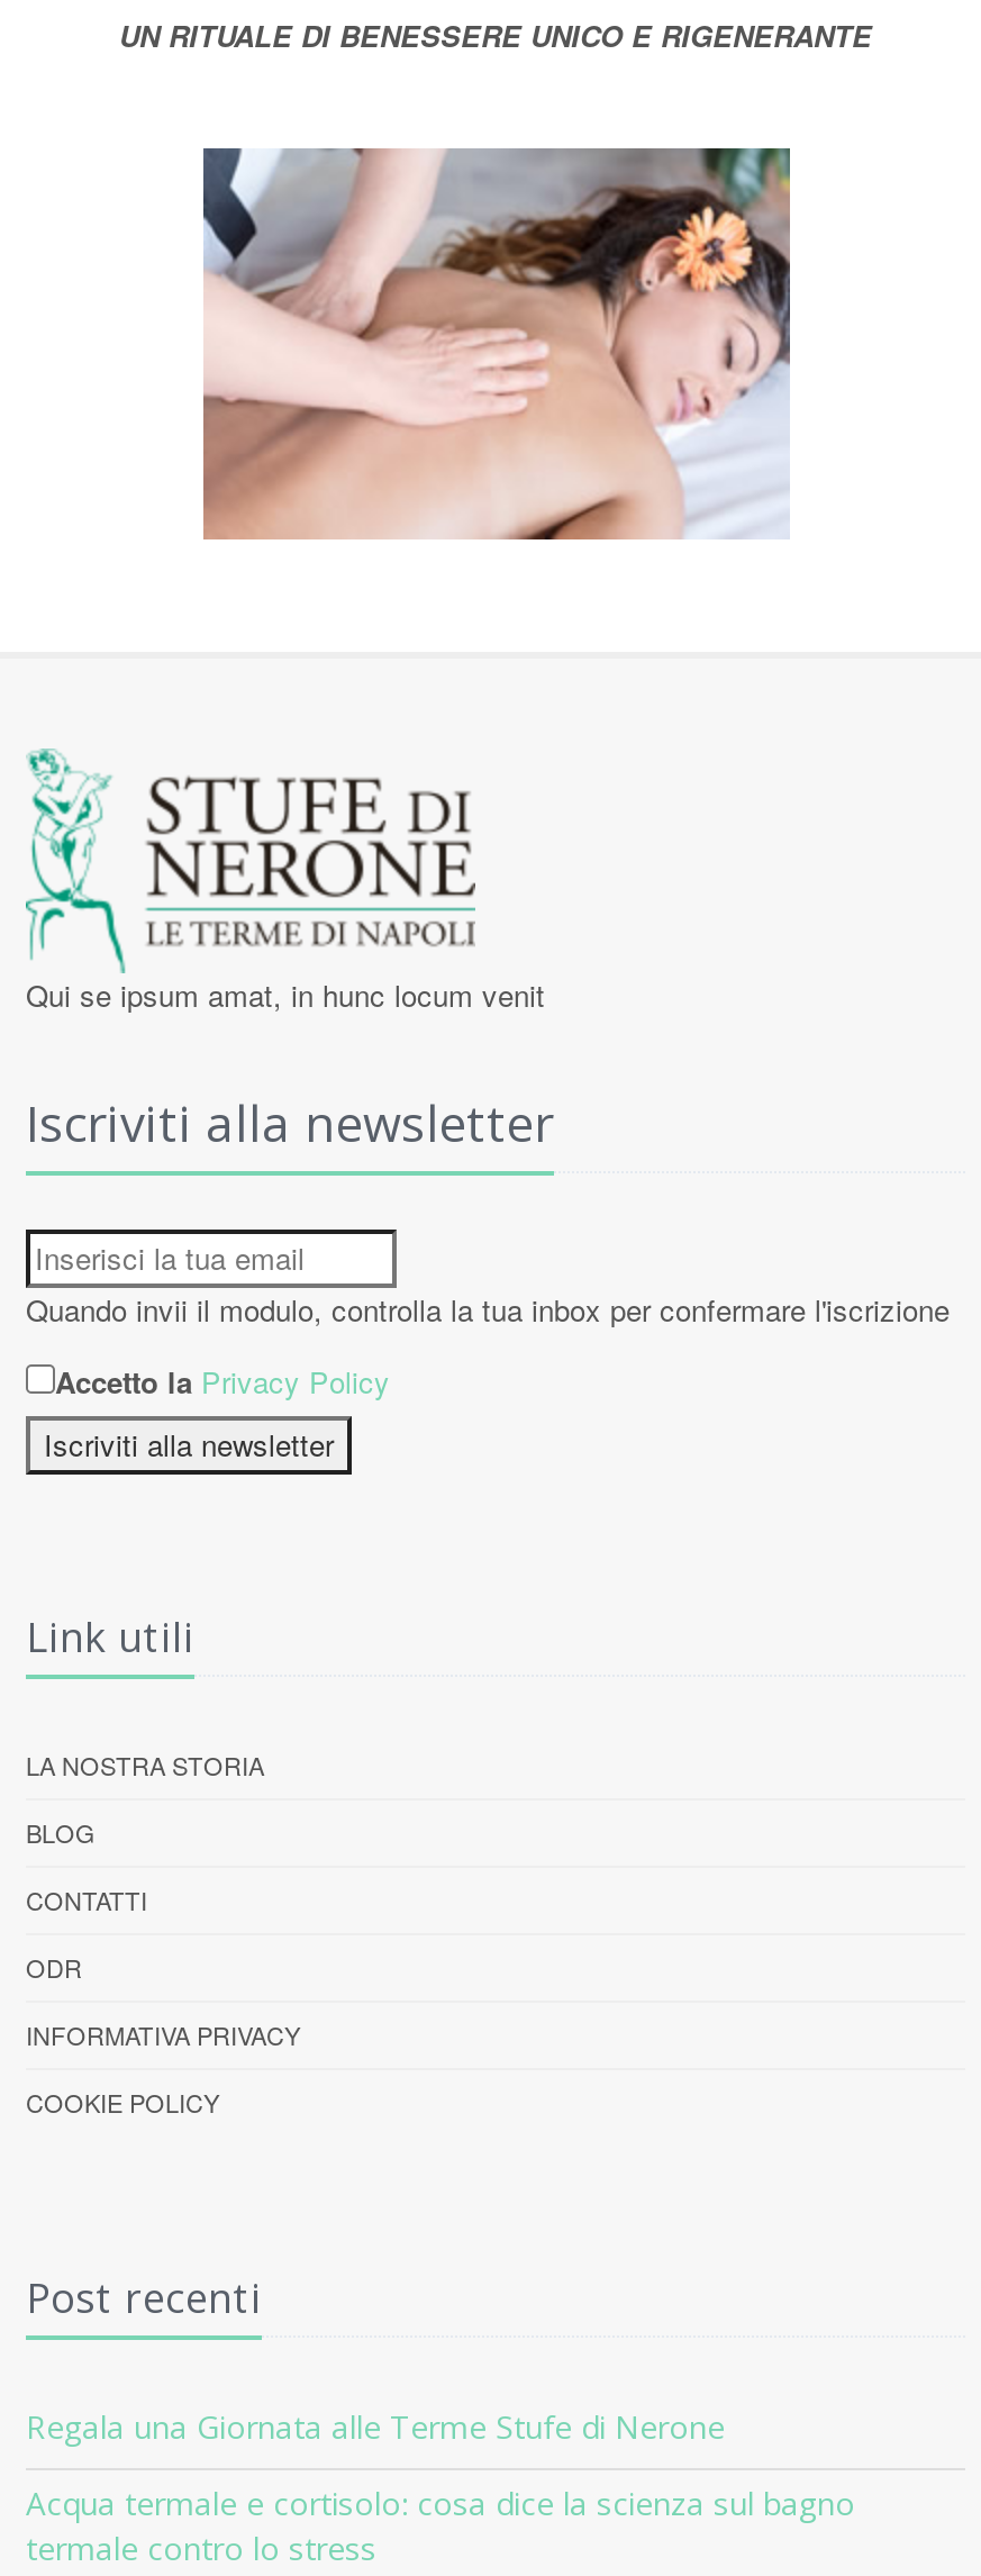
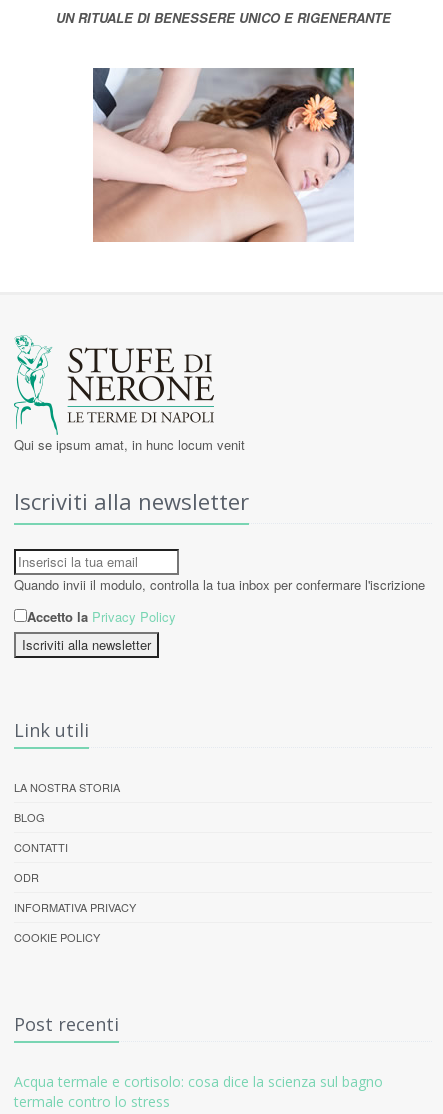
- Regala una Giornata alle Terme Stufe di Nerone
